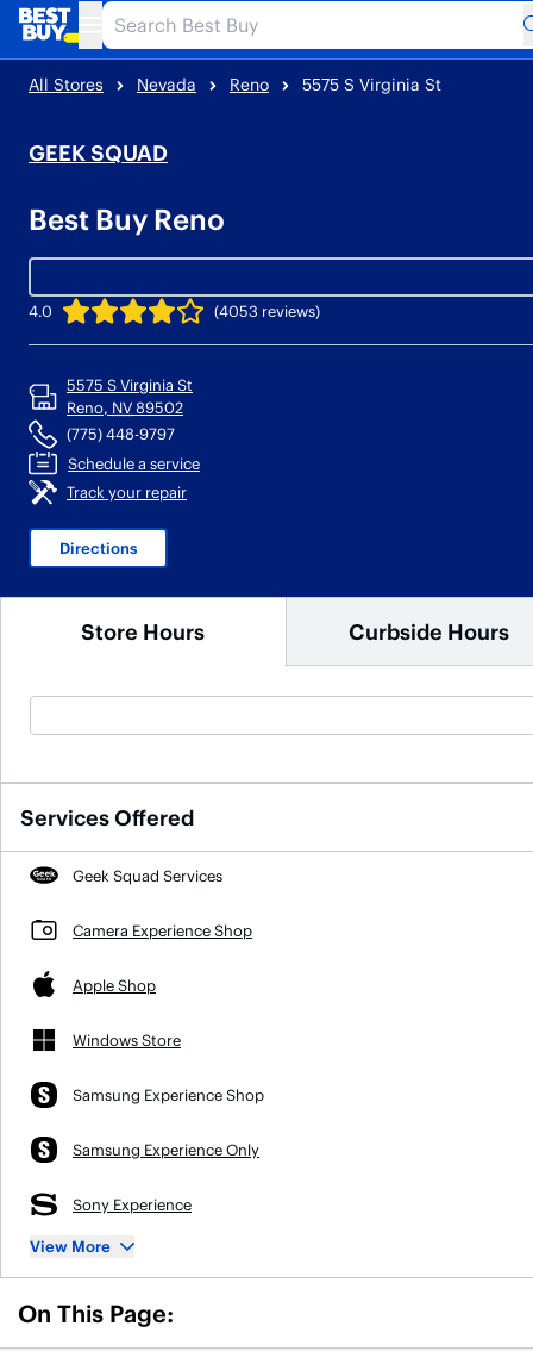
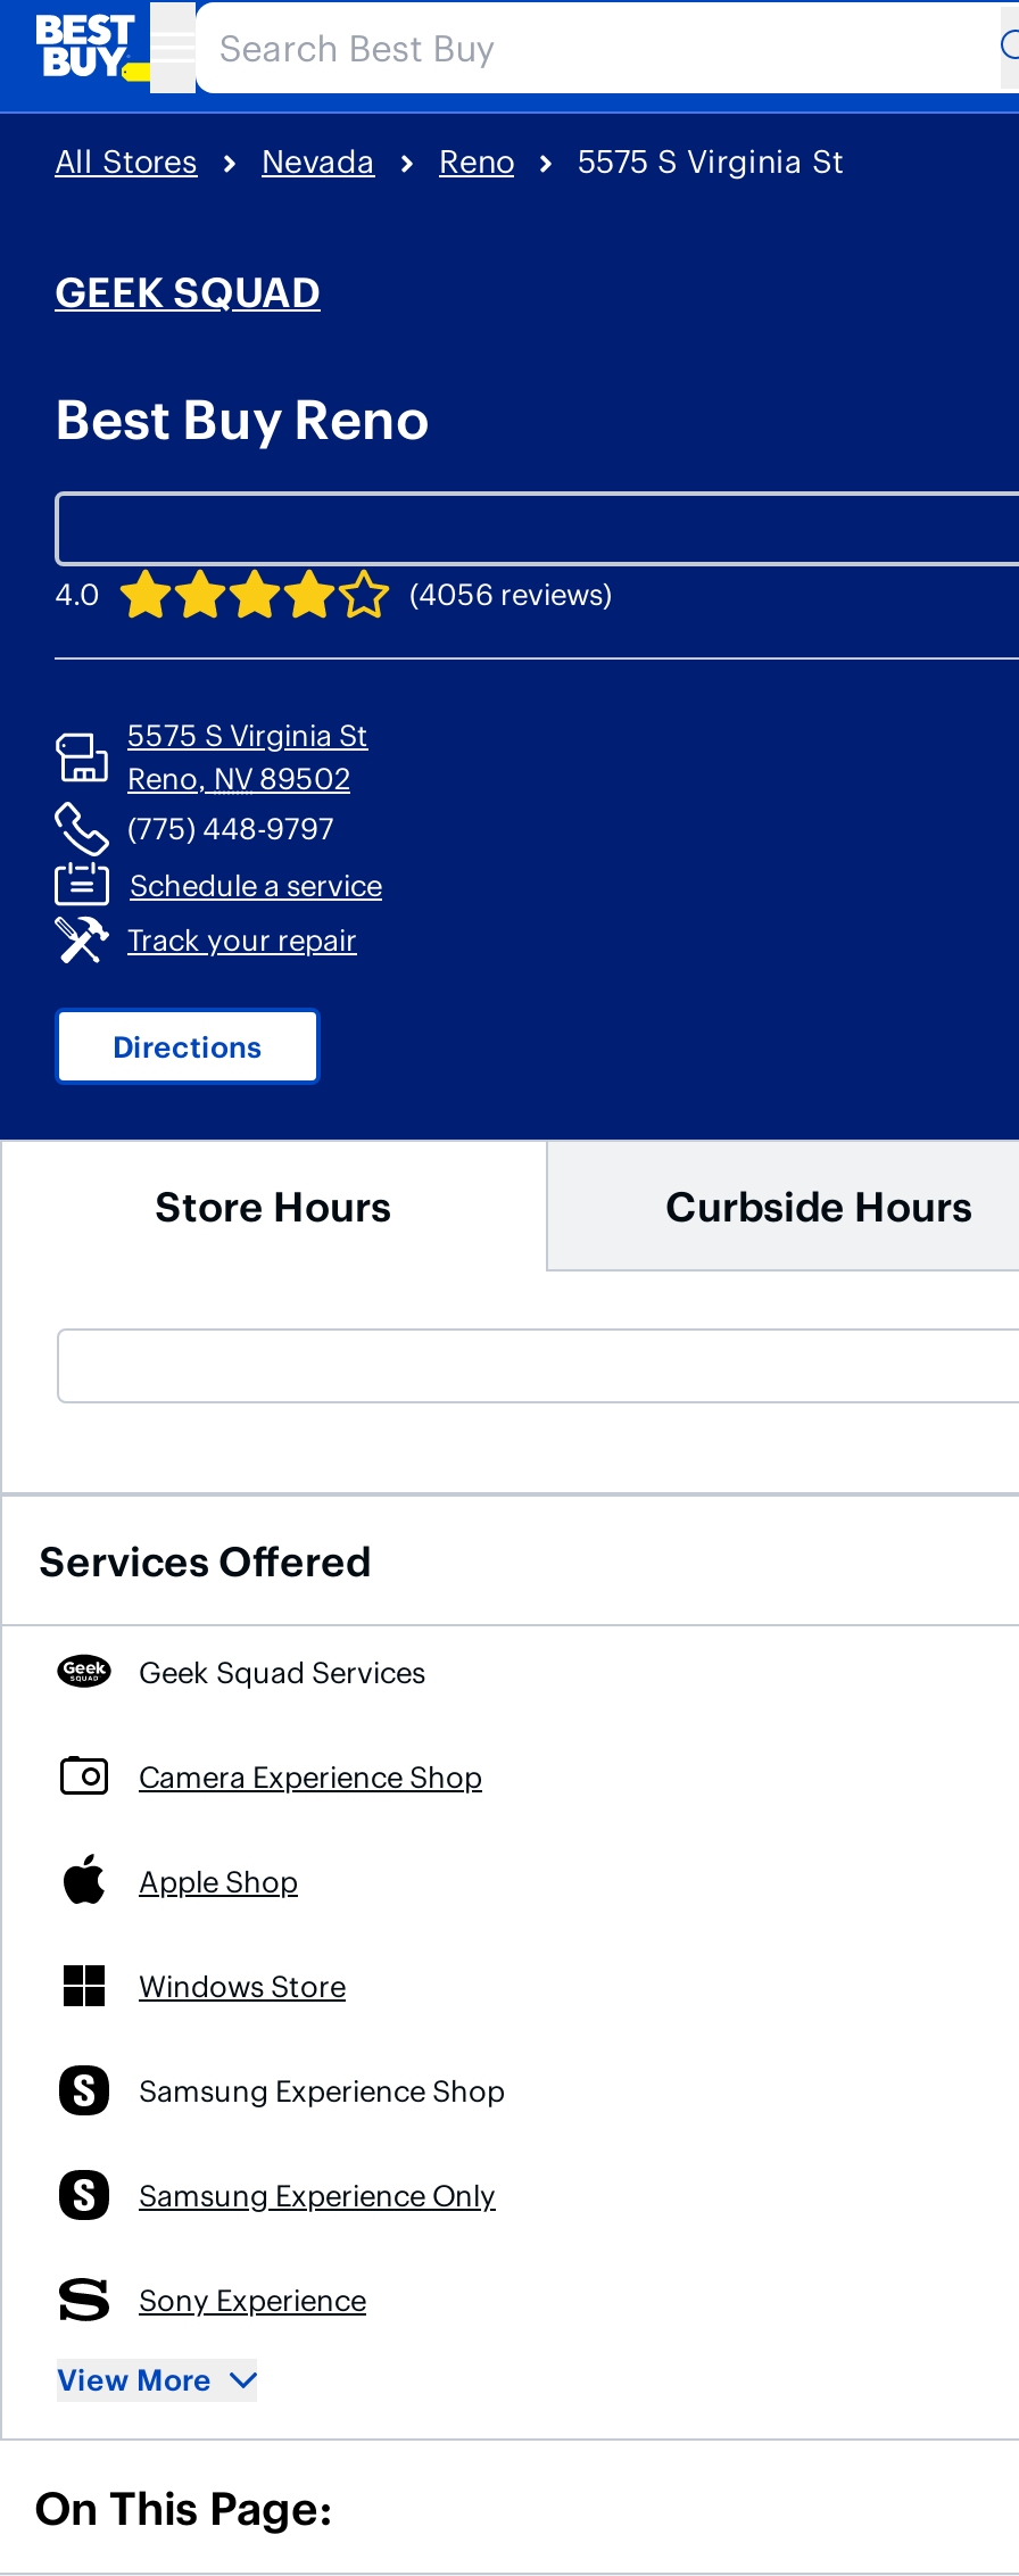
- (4053 reviews)
+ (4056 reviews)
